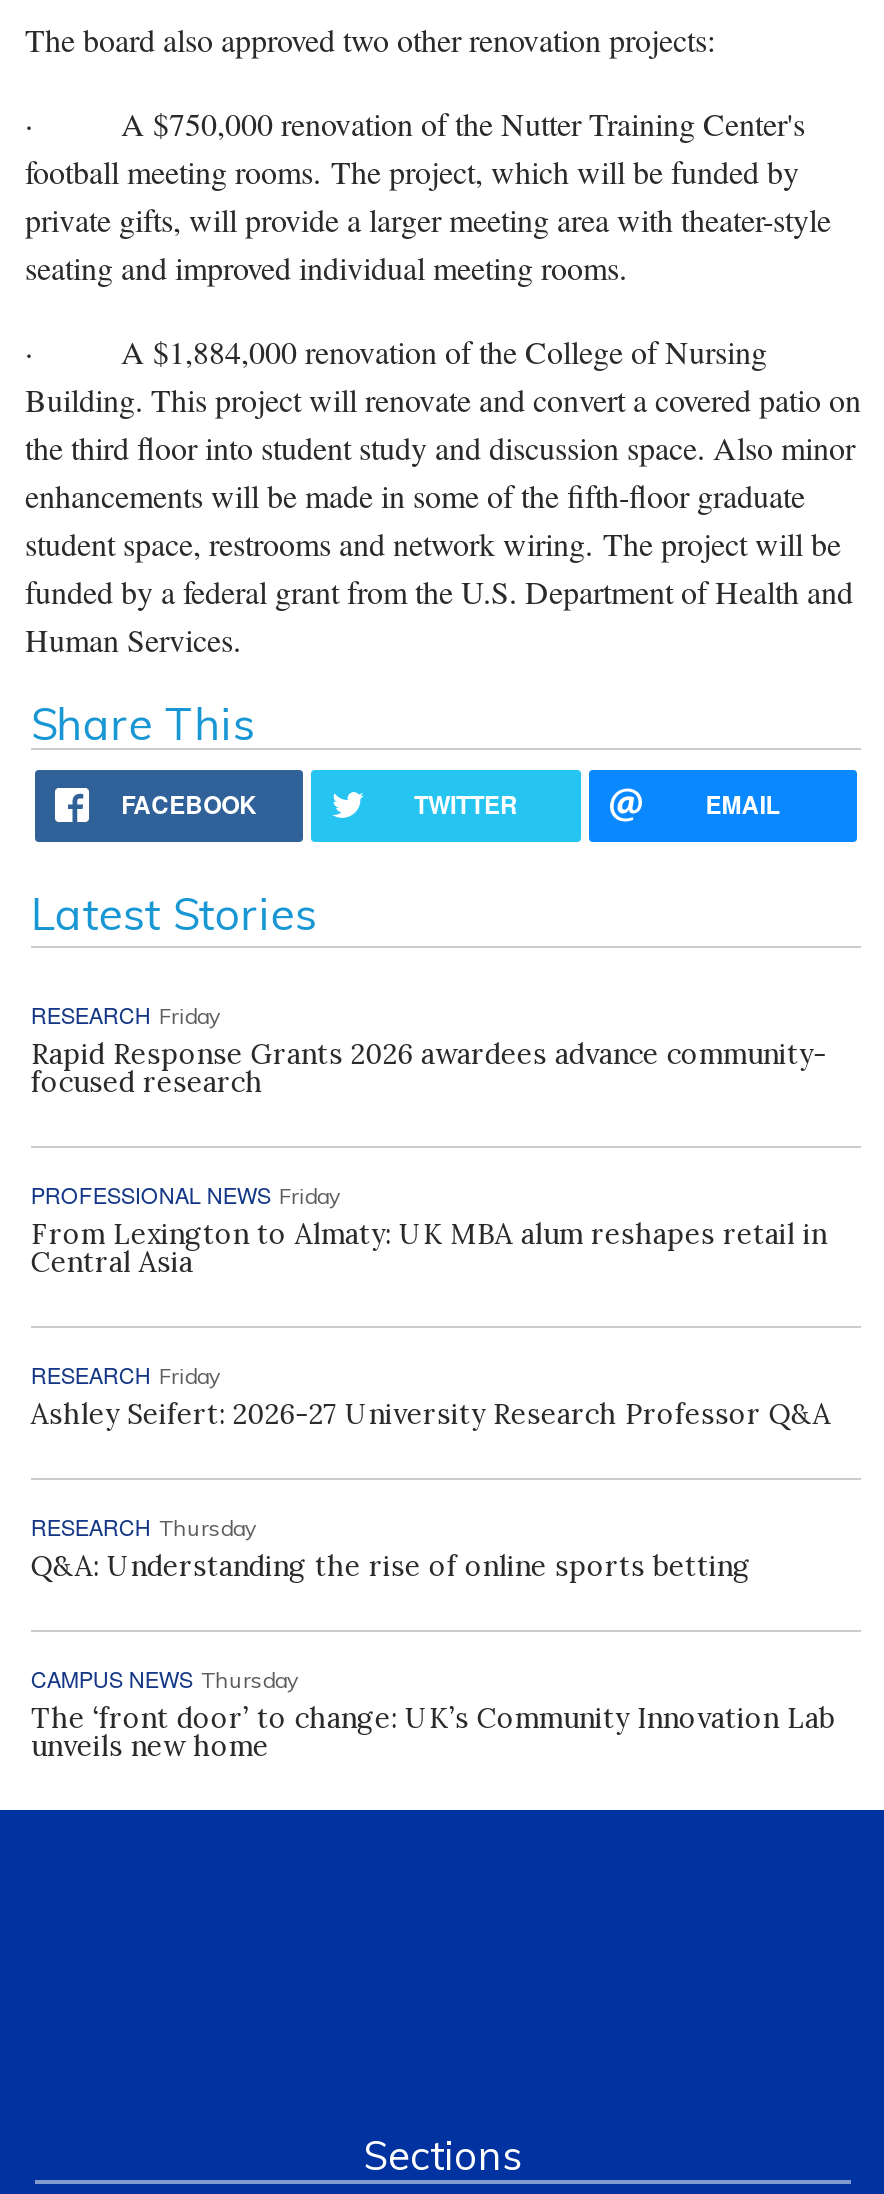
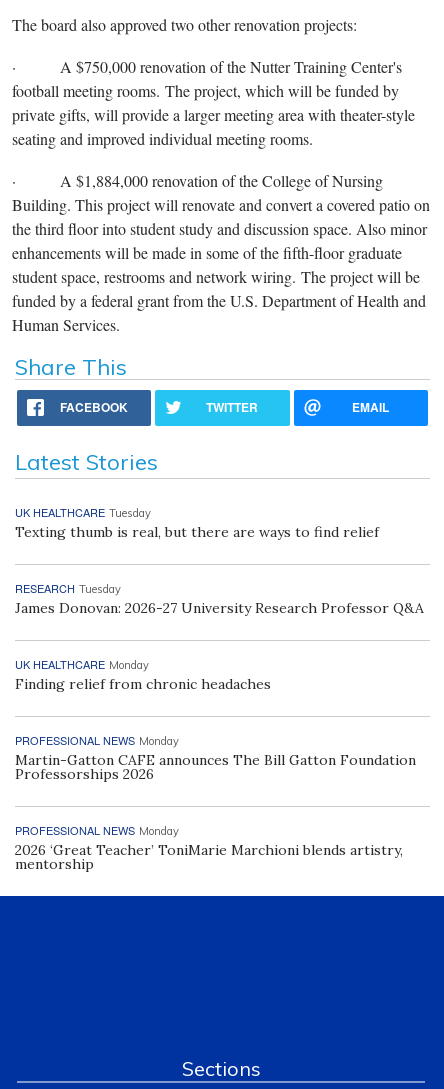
- RESEARCH Friday
- Rapid Response Grants 2026 awardees advance community-
- focused research
+ UK HEALTHCARE Tuesday
+ Texting thumb is real, but there are ways to find relief

- PROFESSIONAL NEWS Friday
- From Lexington to Almaty: UK MBA alum reshapes retail in
- Central Asia
+ RESEARCH Tuesday
+ James Donovan: 2026-27 University Research Professor Q&A

- RESEARCH Friday
- Ashley Seifert: 2026-27 University Research Professor Q&A
+ UK HEALTHCARE Monday
+ Finding relief from chronic headaches

- RESEARCH Thursday
- Q&A: Understanding the rise of online sports betting
+ PROFESSIONAL NEWS Monday
+ Martin-Gatton CAFE announces The Bill Gatton Foundation
+ Professorships 2026

- CAMPUS NEWS Thursday
- The ‘front door’ to change: UK’s Community Innovation Lab
- unveils new home
+ PROFESSIONAL NEWS Monday
+ 2026 ‘Great Teacher’ ToniMarie Marchioni blends artistry,
+ mentorship
